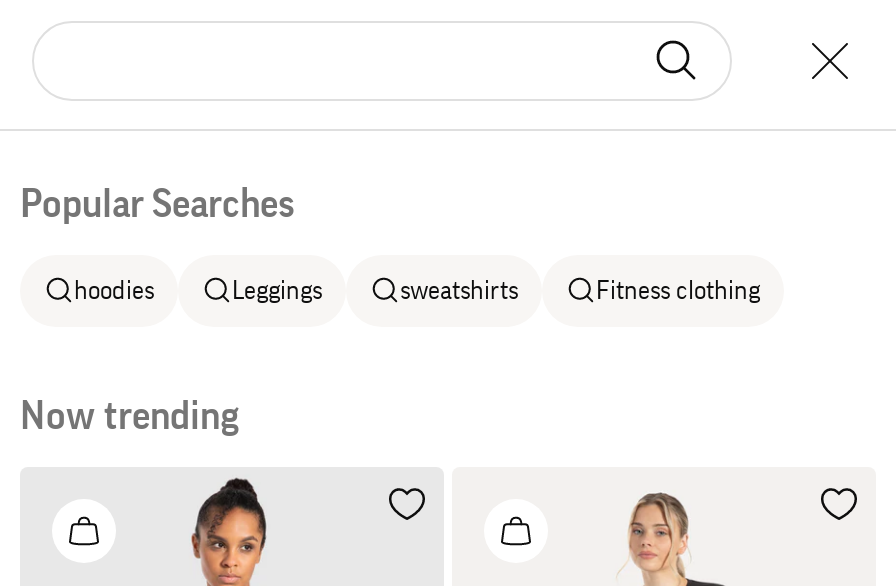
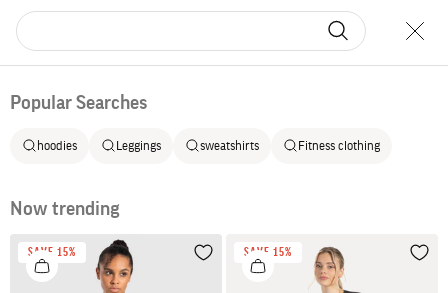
+ SAVE 15%

+ SAVE 15%
